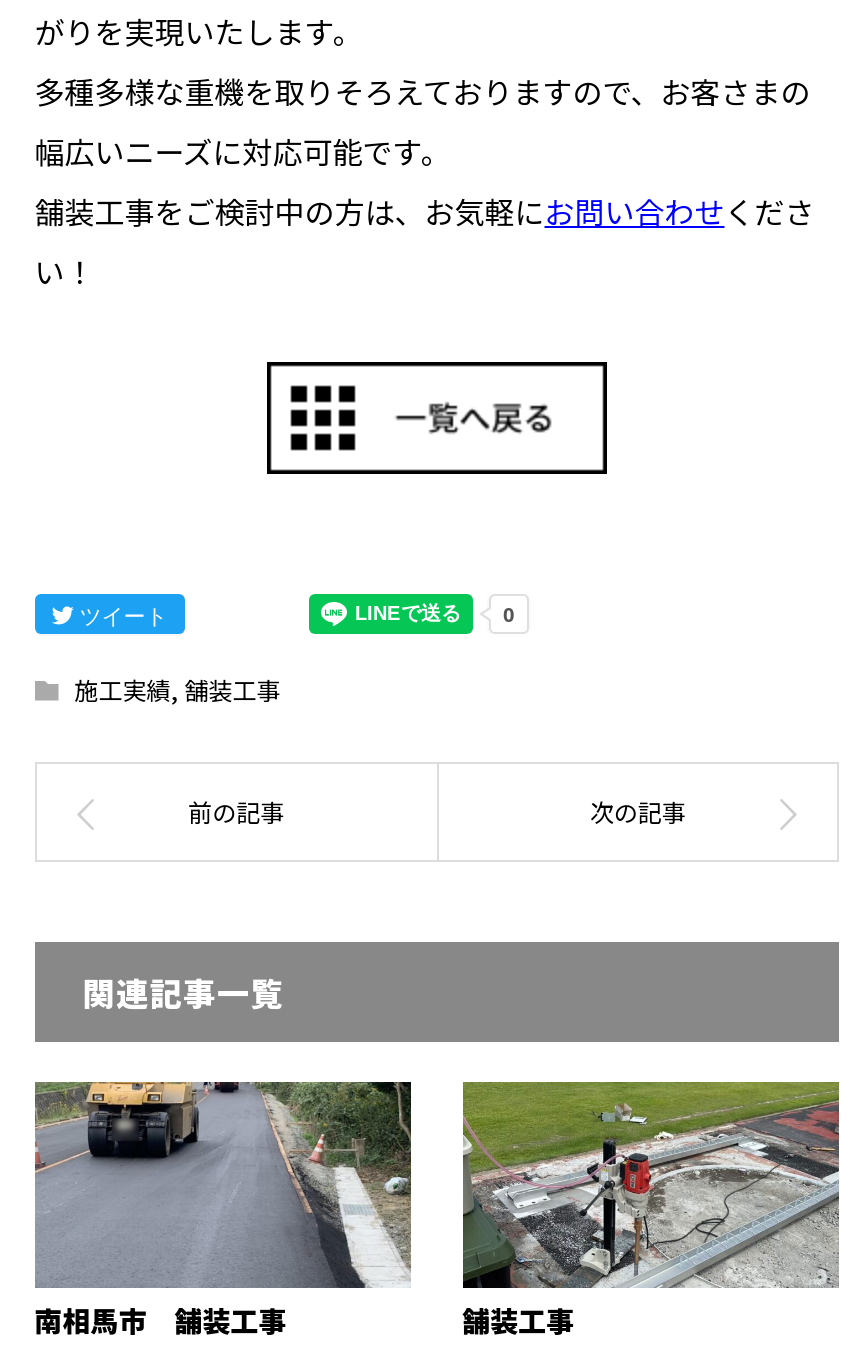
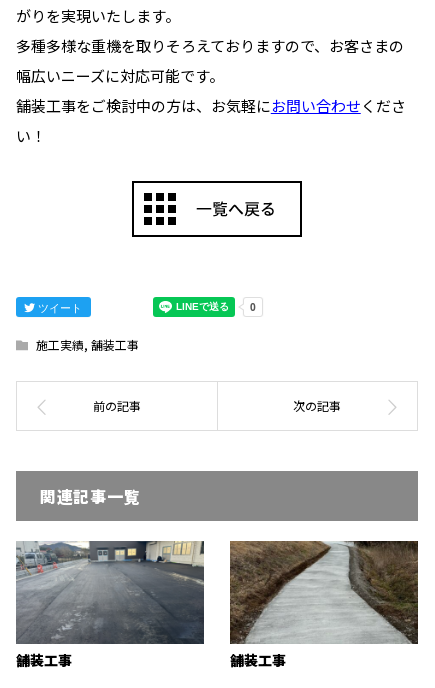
- [image]
- 南相馬市 舗装工事
+ [image]
+ 舗装工事

- [image]
+ [image]
